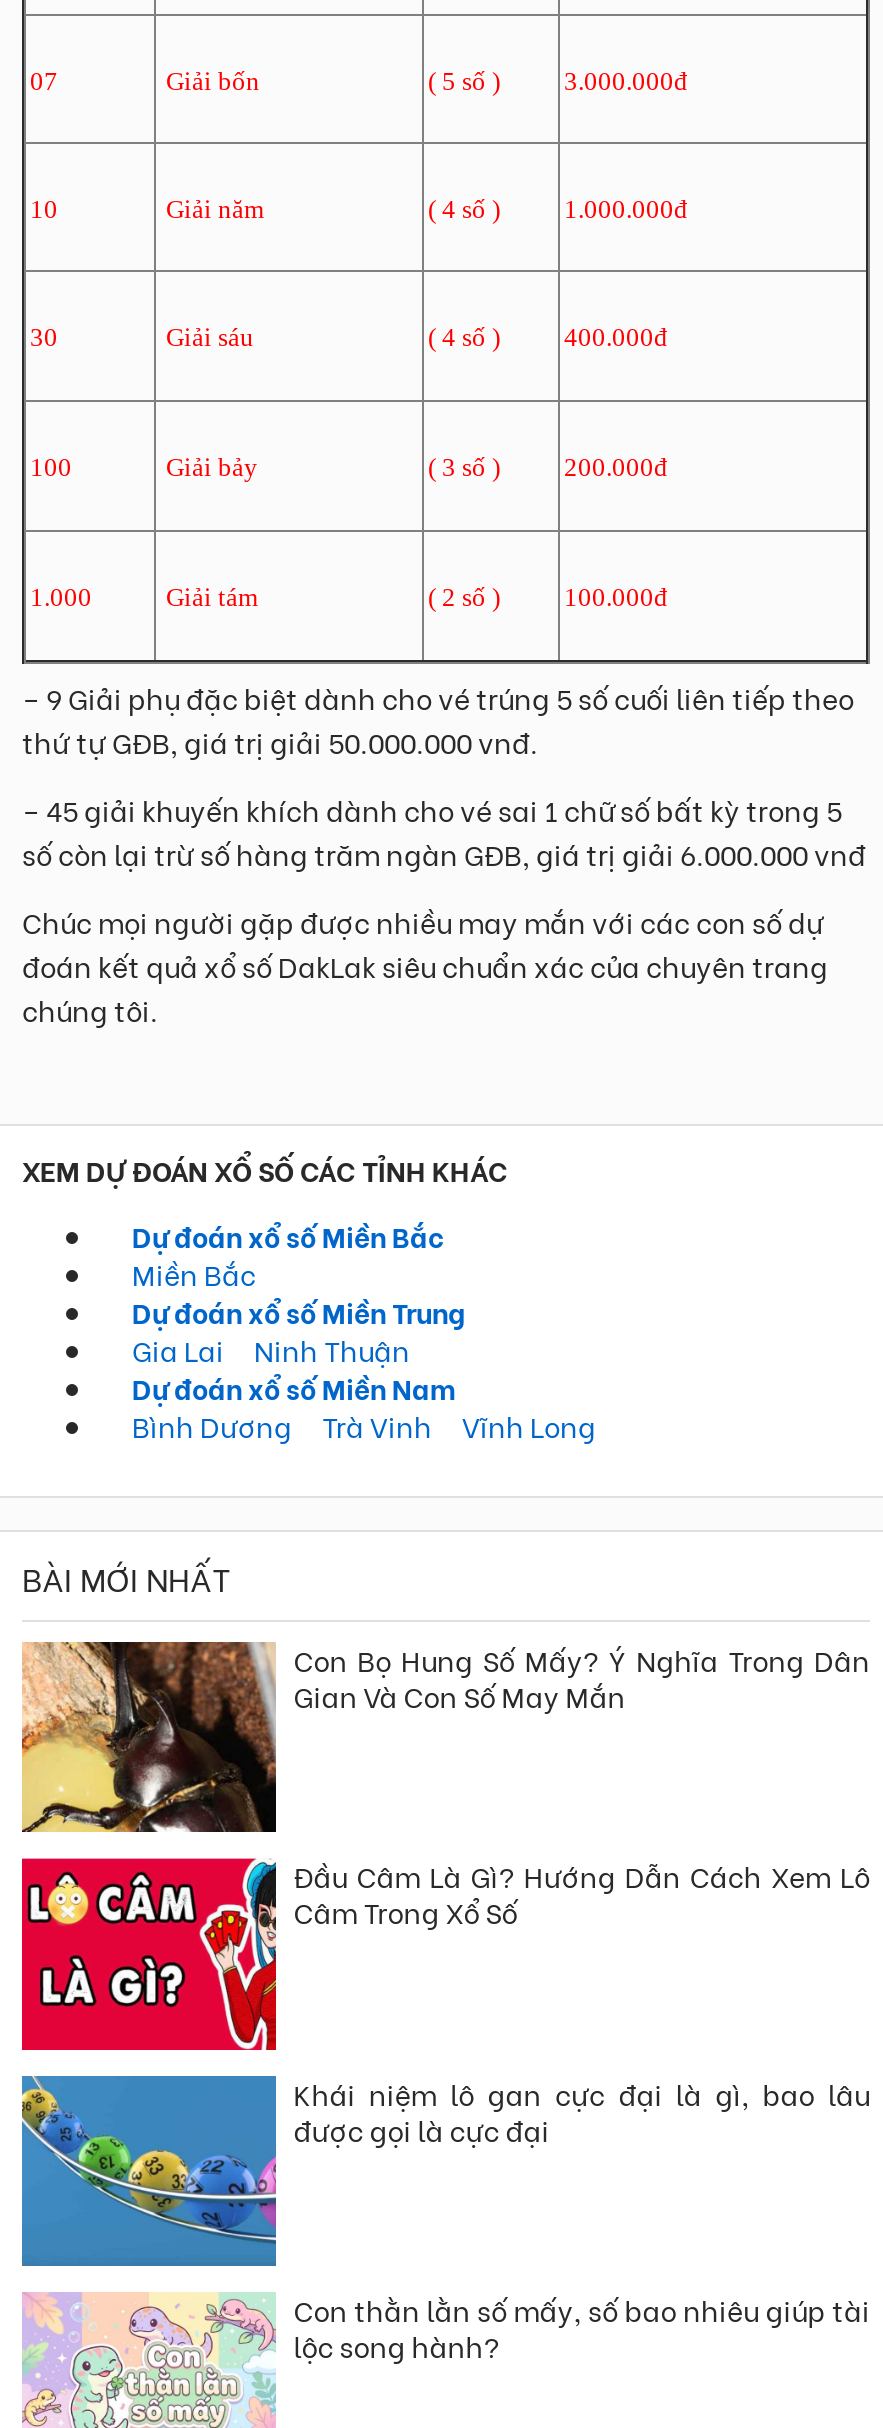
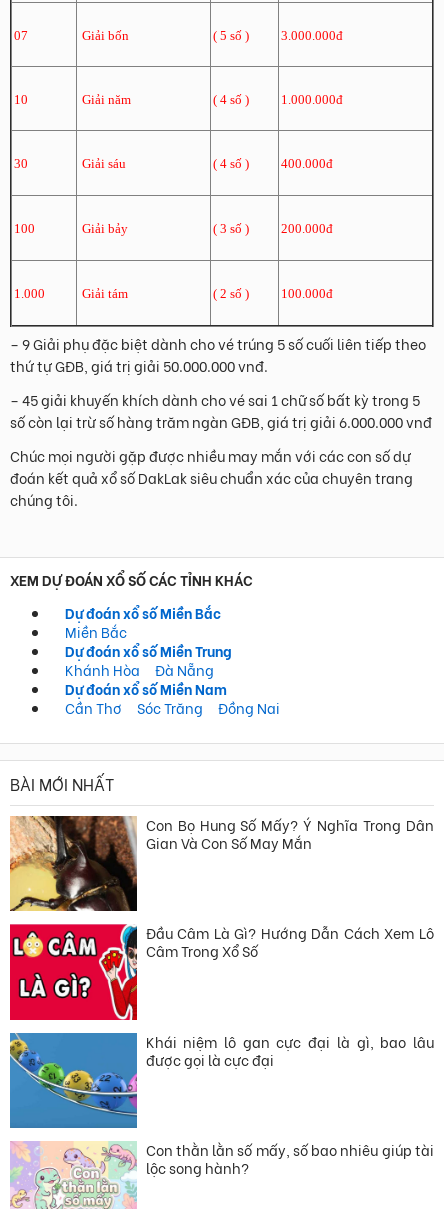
- Gia Lai
- Ninh Thuận
+ Khánh Hòa
+ Đà Nẵng

- Bình Dương
- Trà Vinh
- Vĩnh Long
+ Cần Thơ
+ Sóc Trăng
+ Đồng Nai
